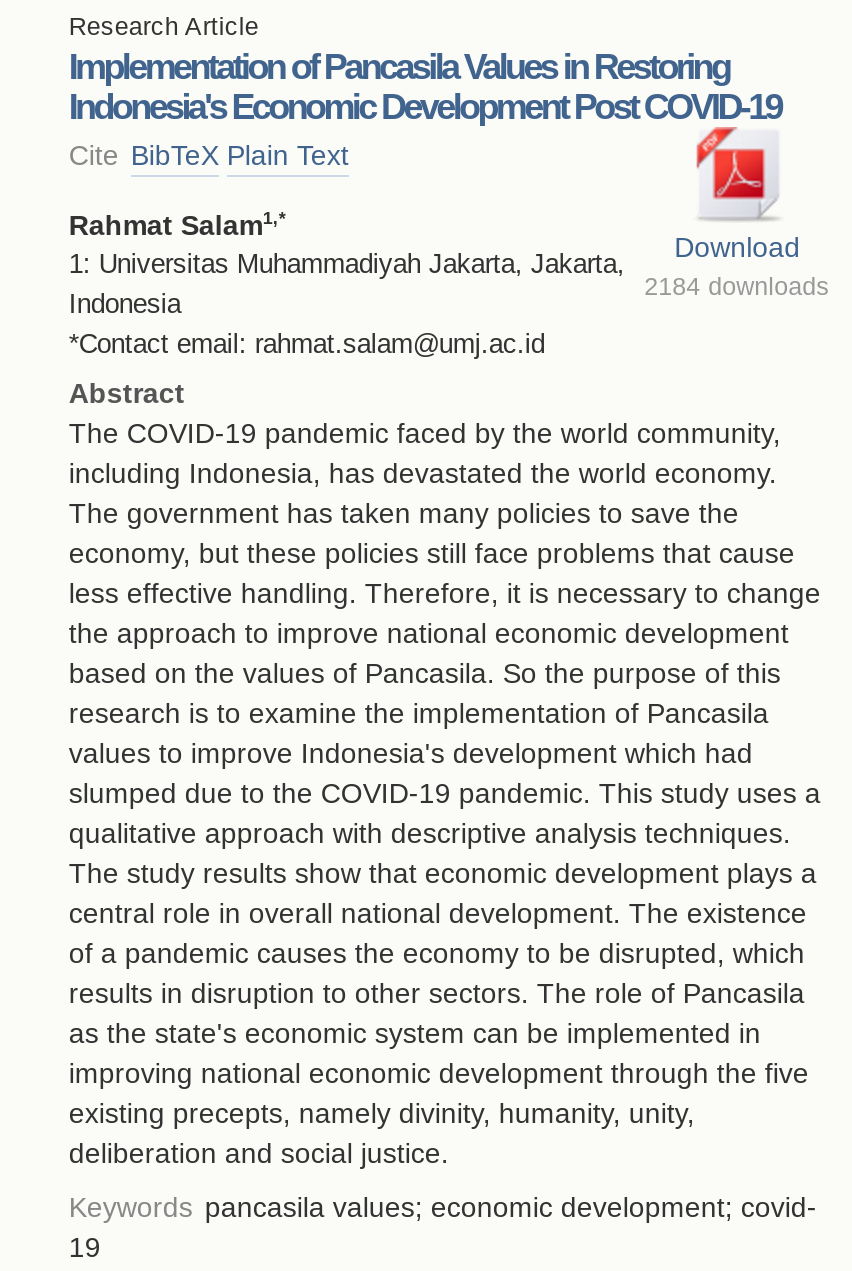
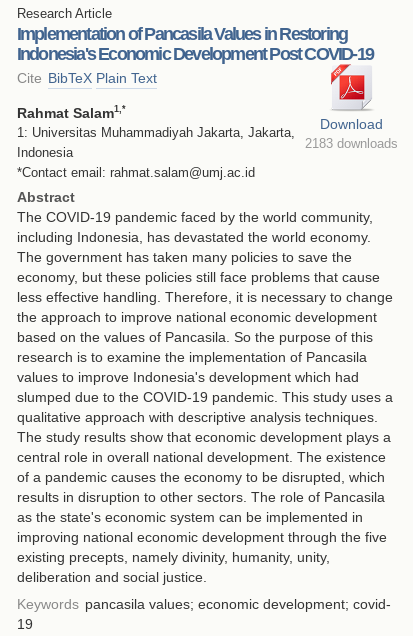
- 2184 downloads
+ 2183 downloads
